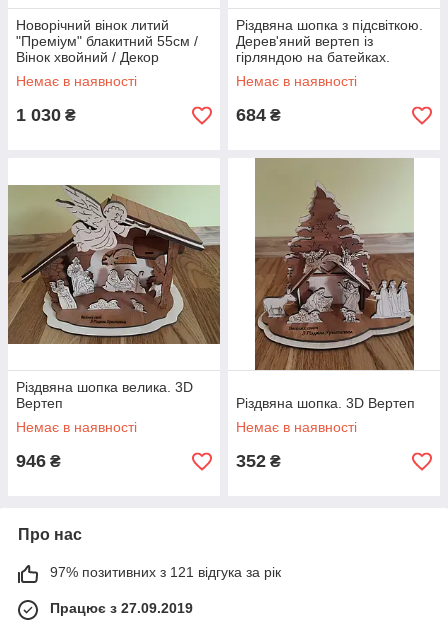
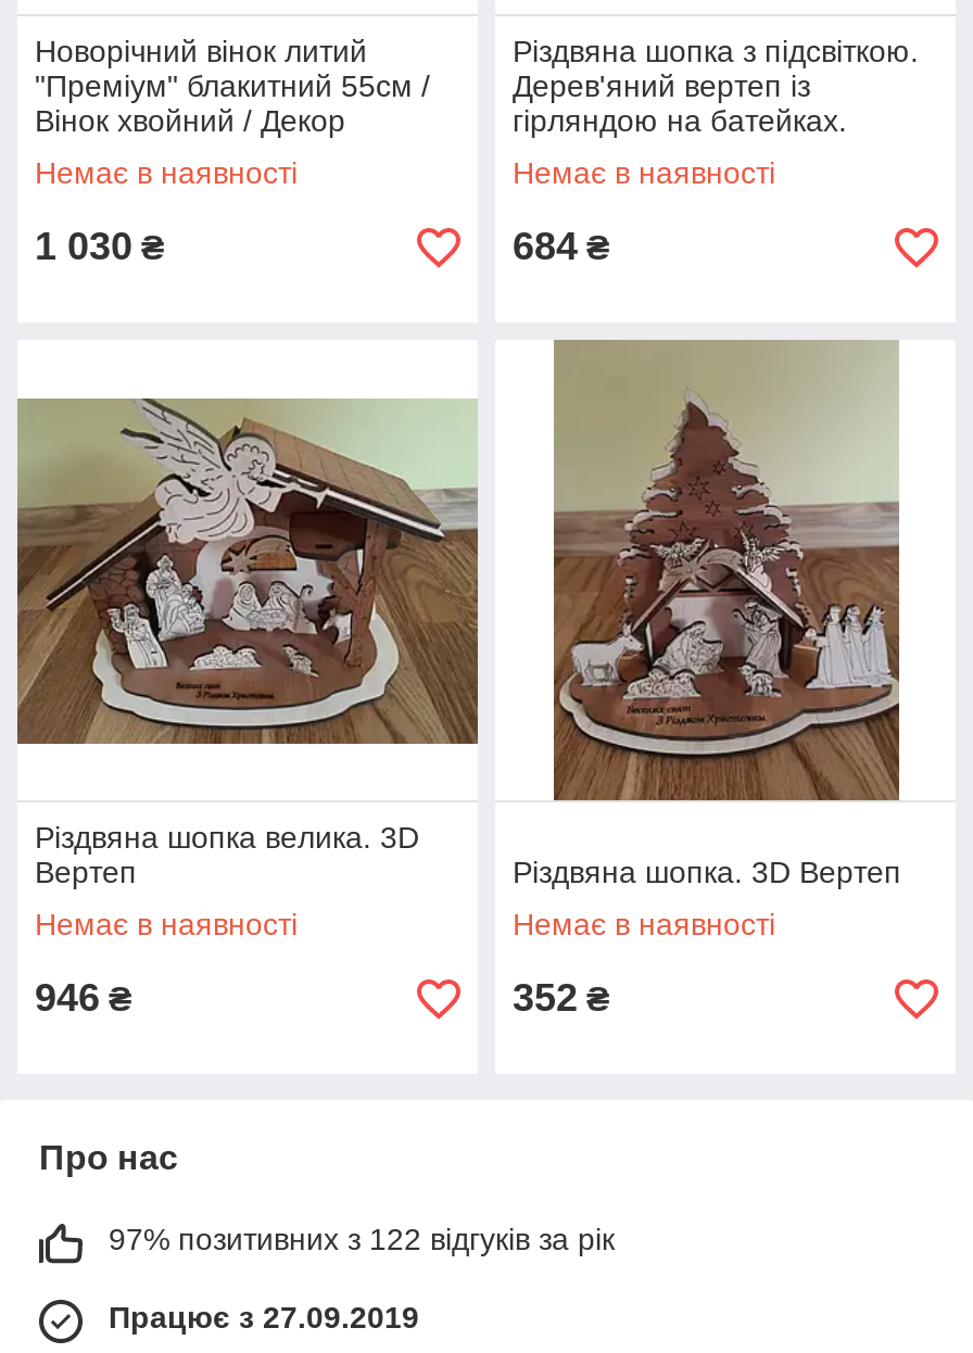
- 97% позитивних з 121 відгука за рік
+ 97% позитивних з 122 відгуків за рік
